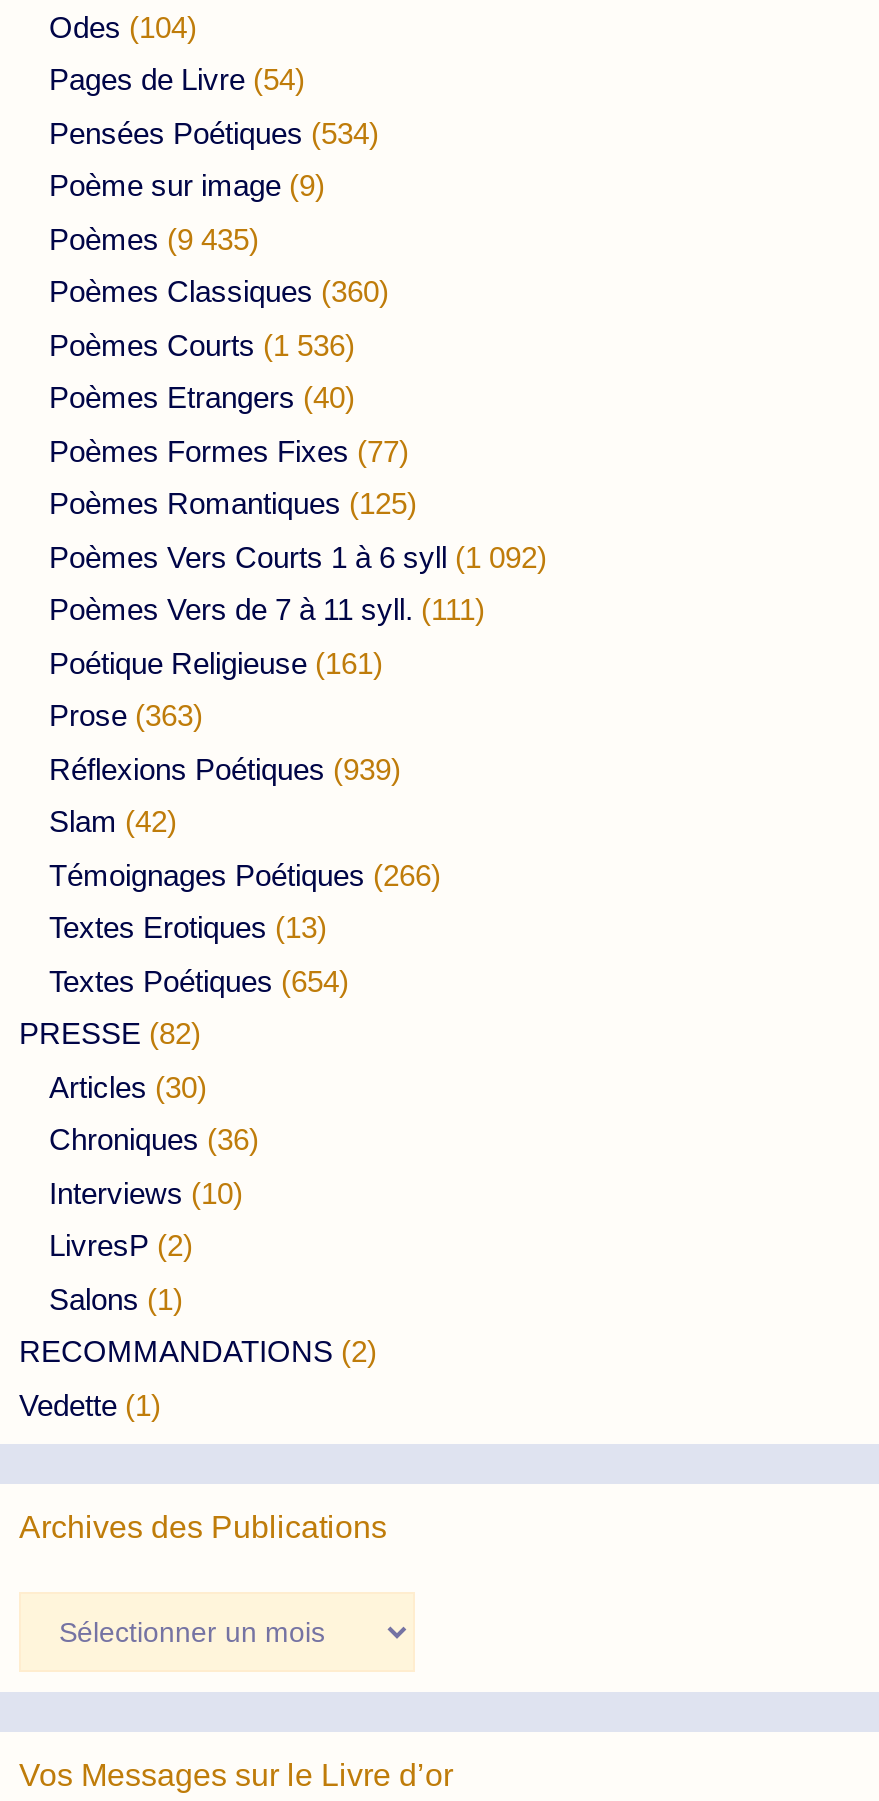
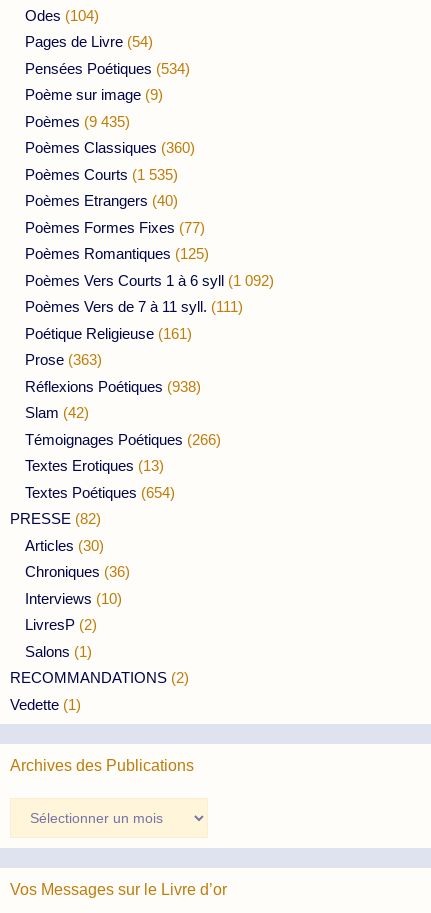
- Poèmes Courts (1 536)
+ Poèmes Courts (1 535)

- Réflexions Poétiques (939)
+ Réflexions Poétiques (938)
